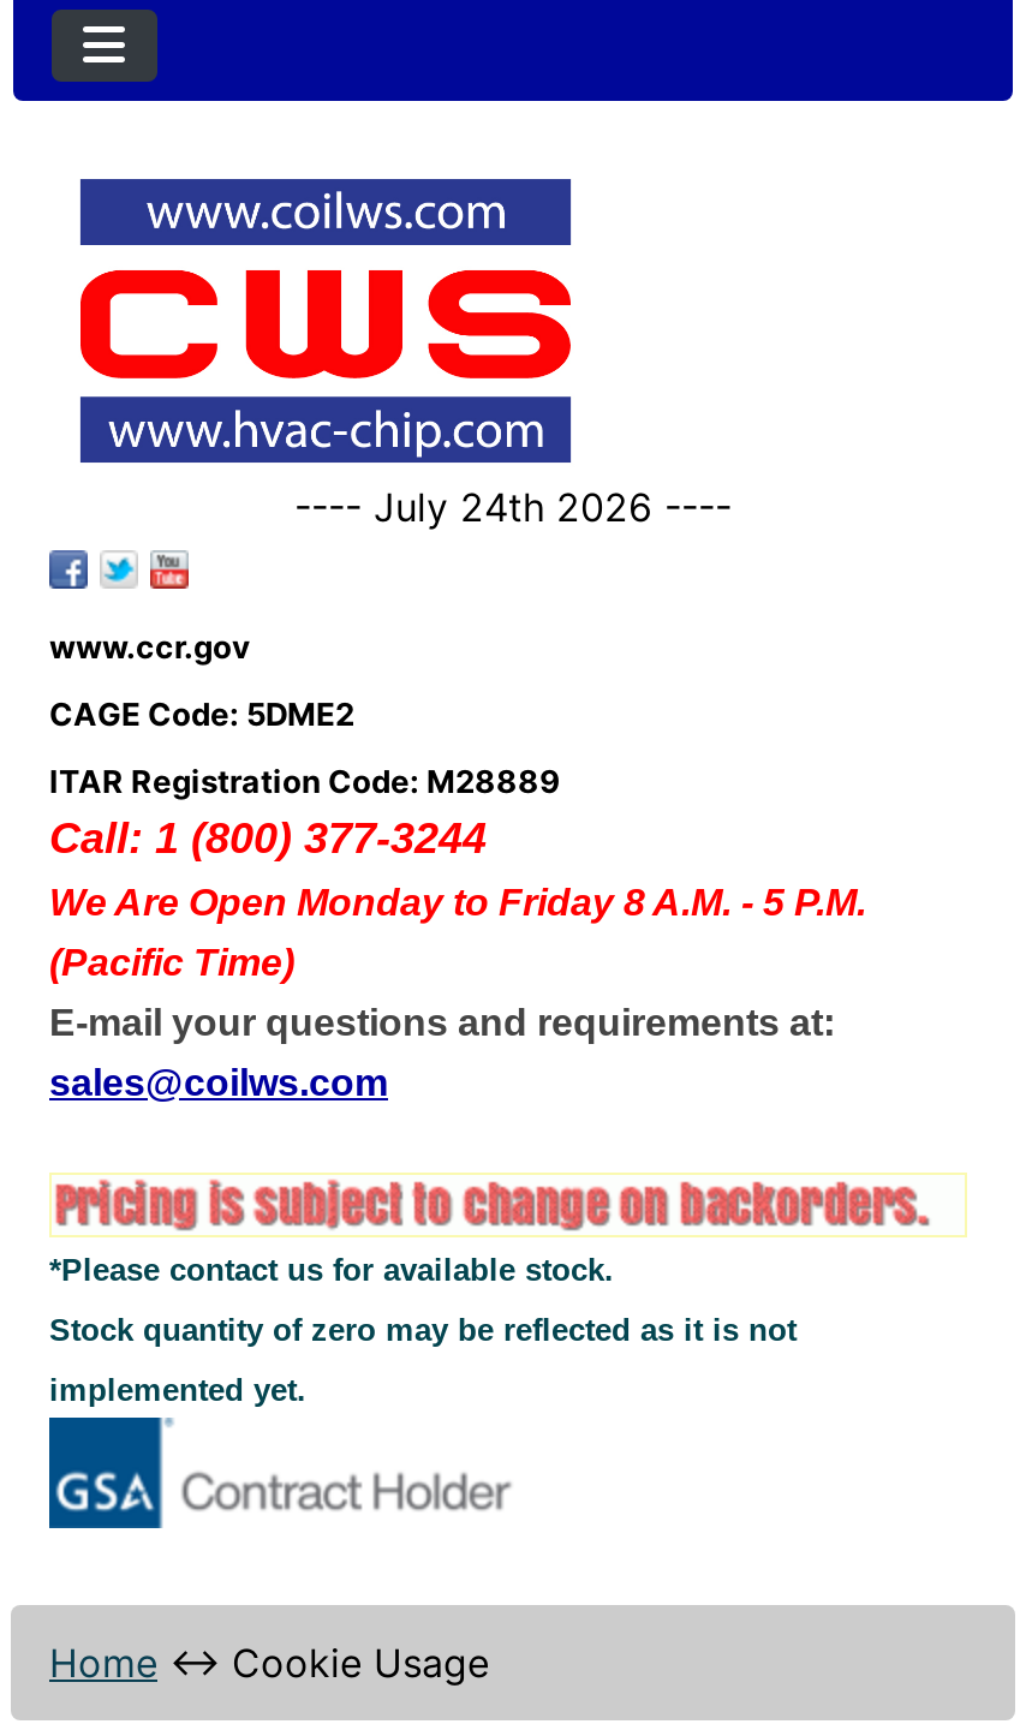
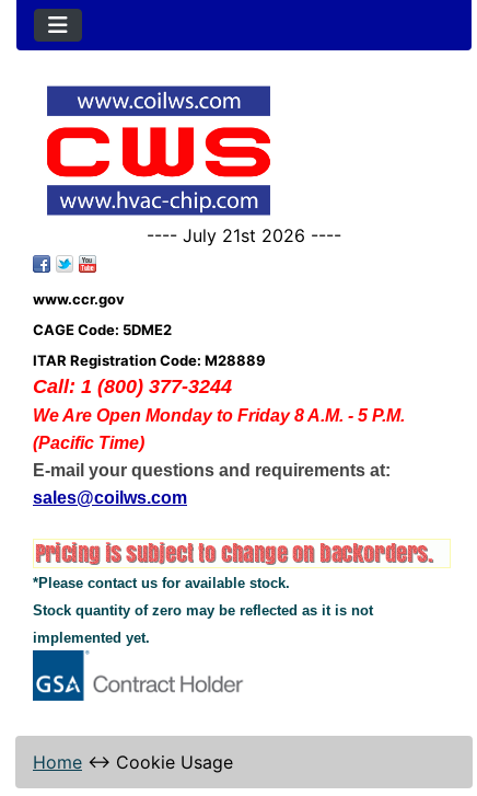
- ---- July 24th 2026 ----
+ ---- July 21st 2026 ----
